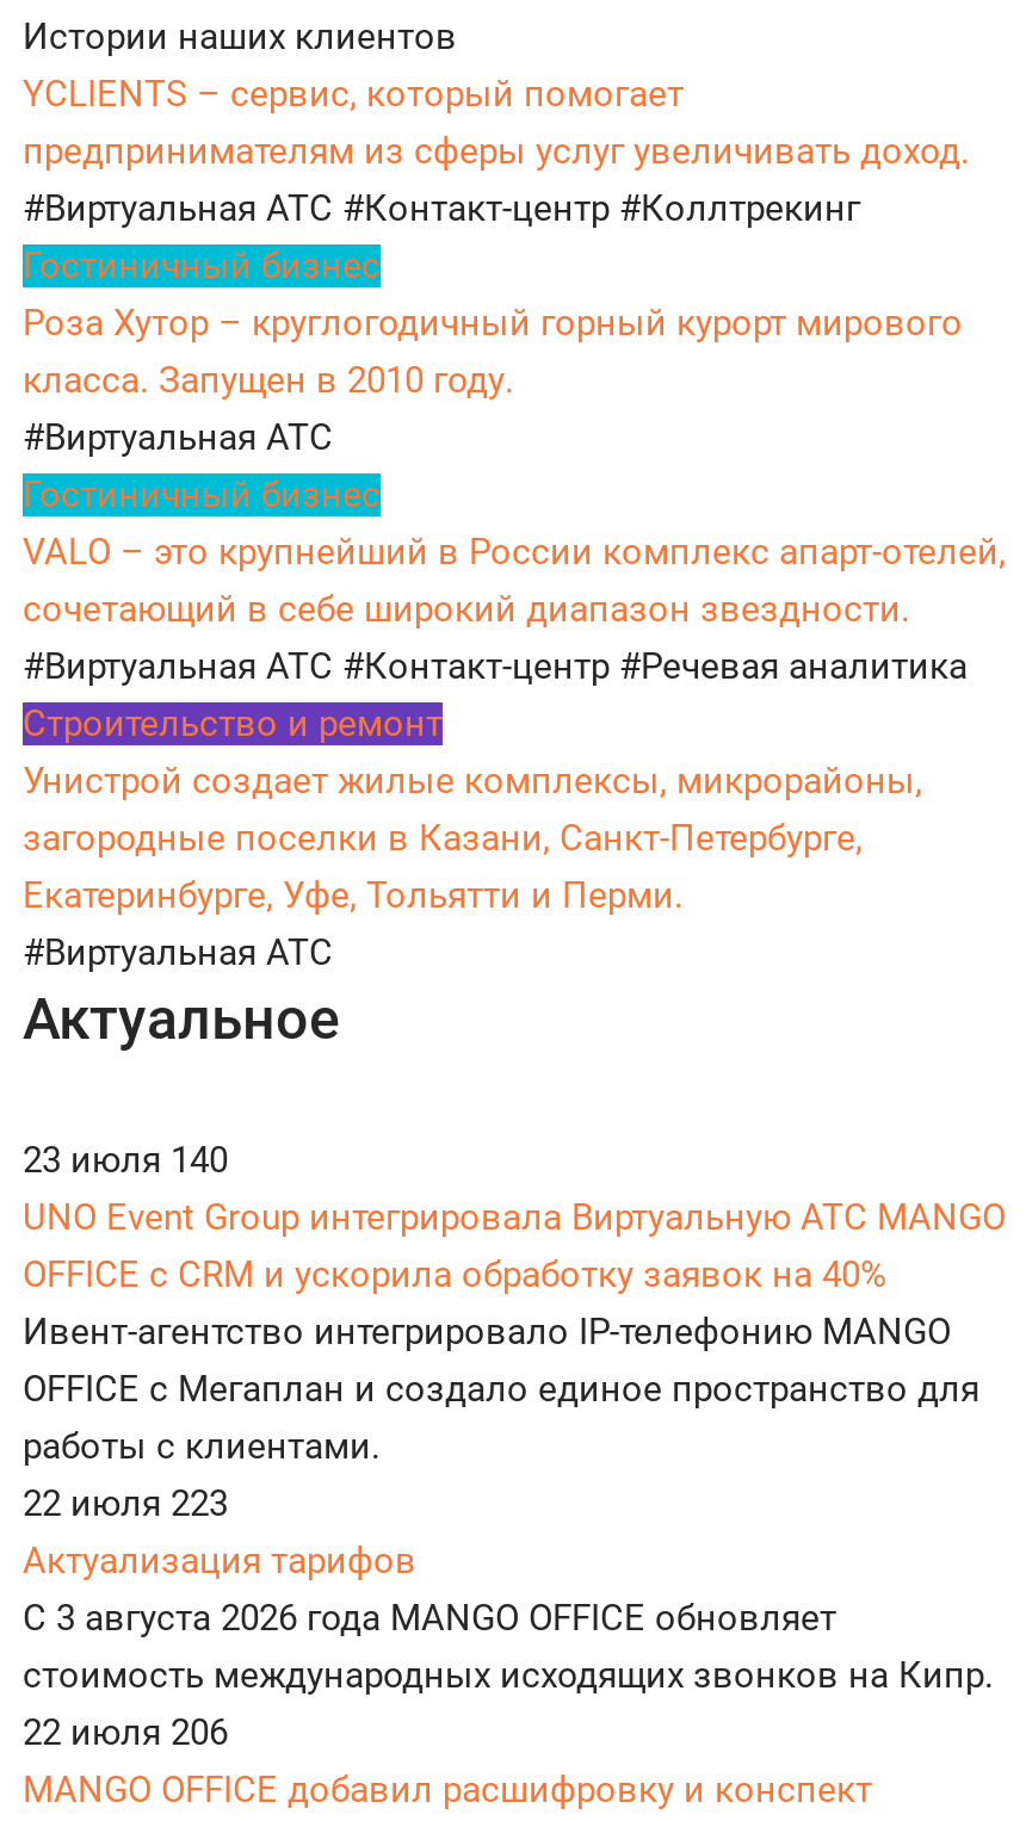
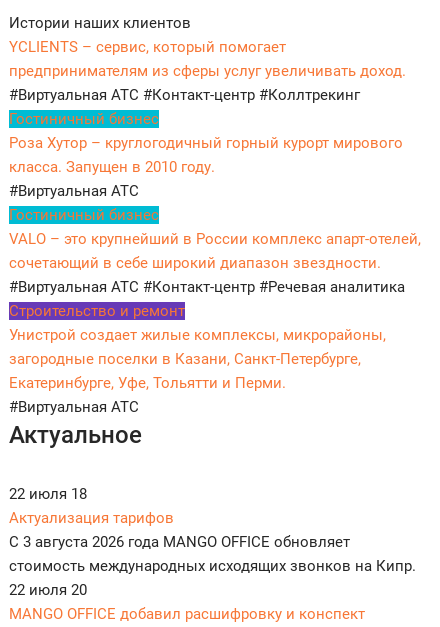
- 23 июля 140
- UNO Event Group интегрировала Виртуальную АТС MANGO
- OFFICE с CRM и ускорила обработку заявок на 40%
- Ивент-агентство интегрировало IP-телефонию MANGO
- OFFICE с Мегаплан и создало единое пространство для
- работы с клиентами.
- 22 июля 223
+ 22 июля 18

- 22 июля 206
+ 22 июля 20
